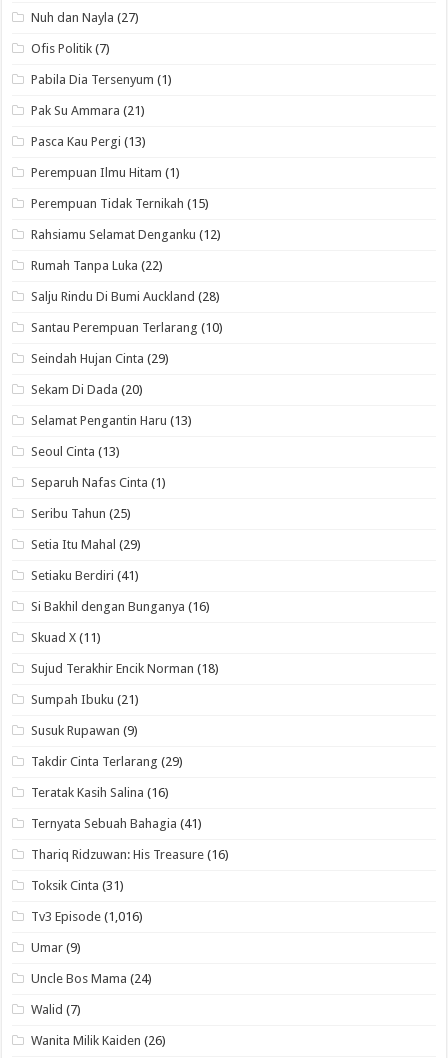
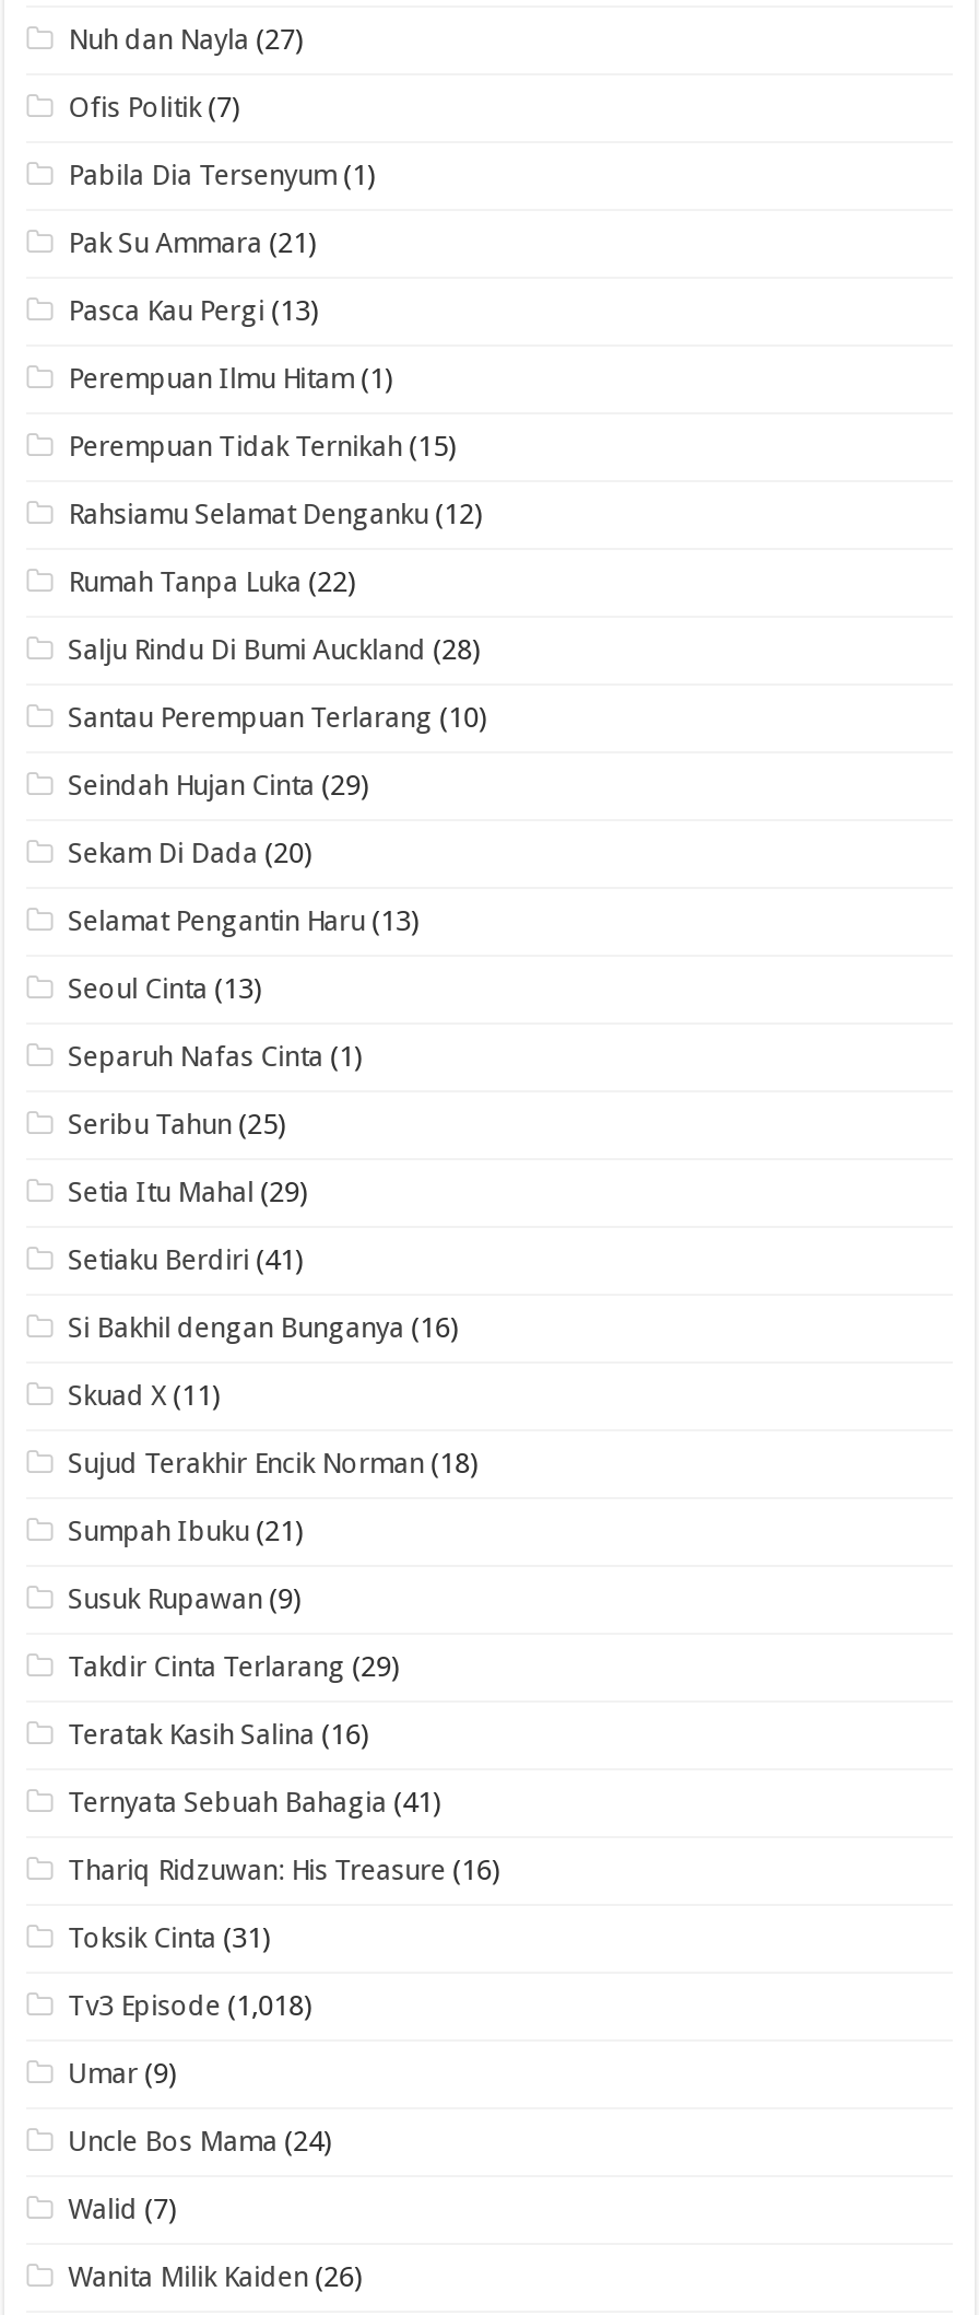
- Tv3 Episode (1,016)
+ Tv3 Episode (1,018)
